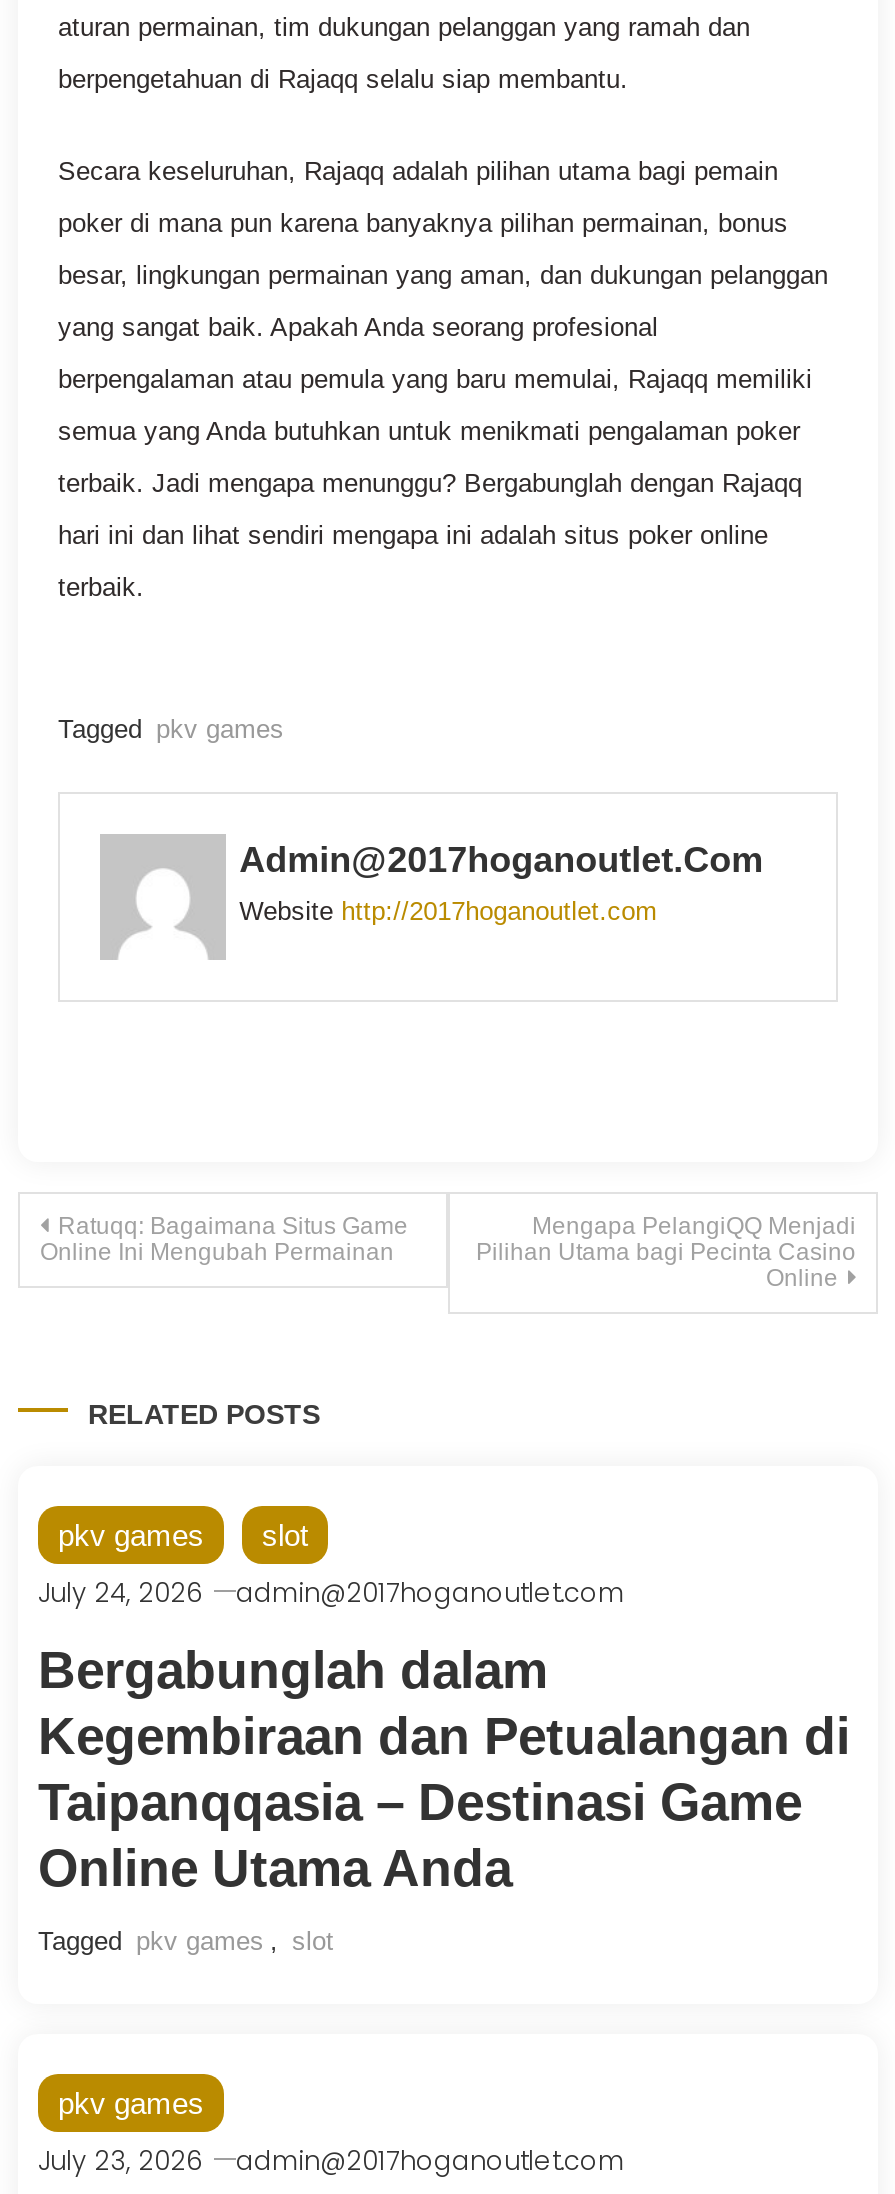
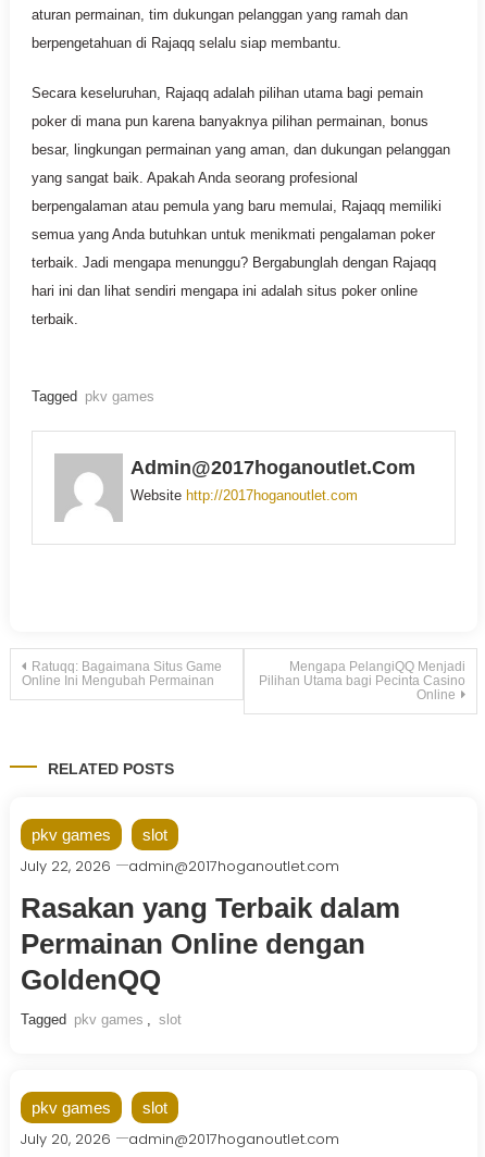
- July 24, 2026 admin@2017hoganoutlet.com
+ July 22, 2026 admin@2017hoganoutlet.com

- Bergabunglah dalam
- Kegembiraan dan Petualangan di
- Taipanqqasia – Destinasi Game
- Online Utama Anda
+ Rasakan yang Terbaik dalam
+ Permainan Online dengan
+ GoldenQQ

- July 23, 2026
+ slot
+ July 20, 2026
